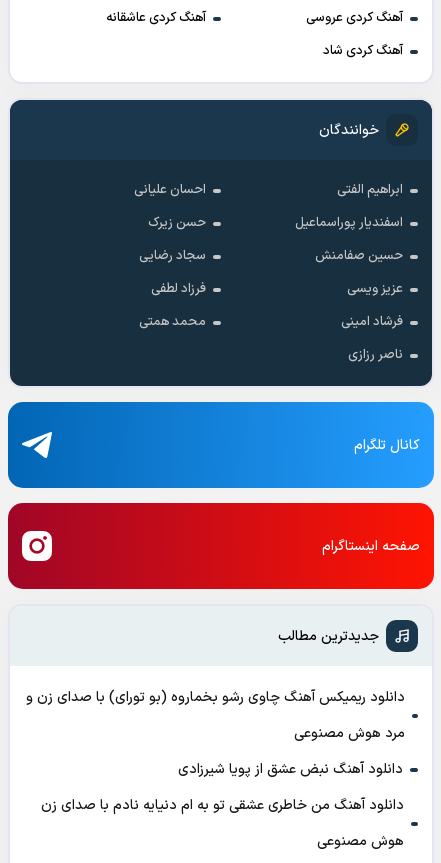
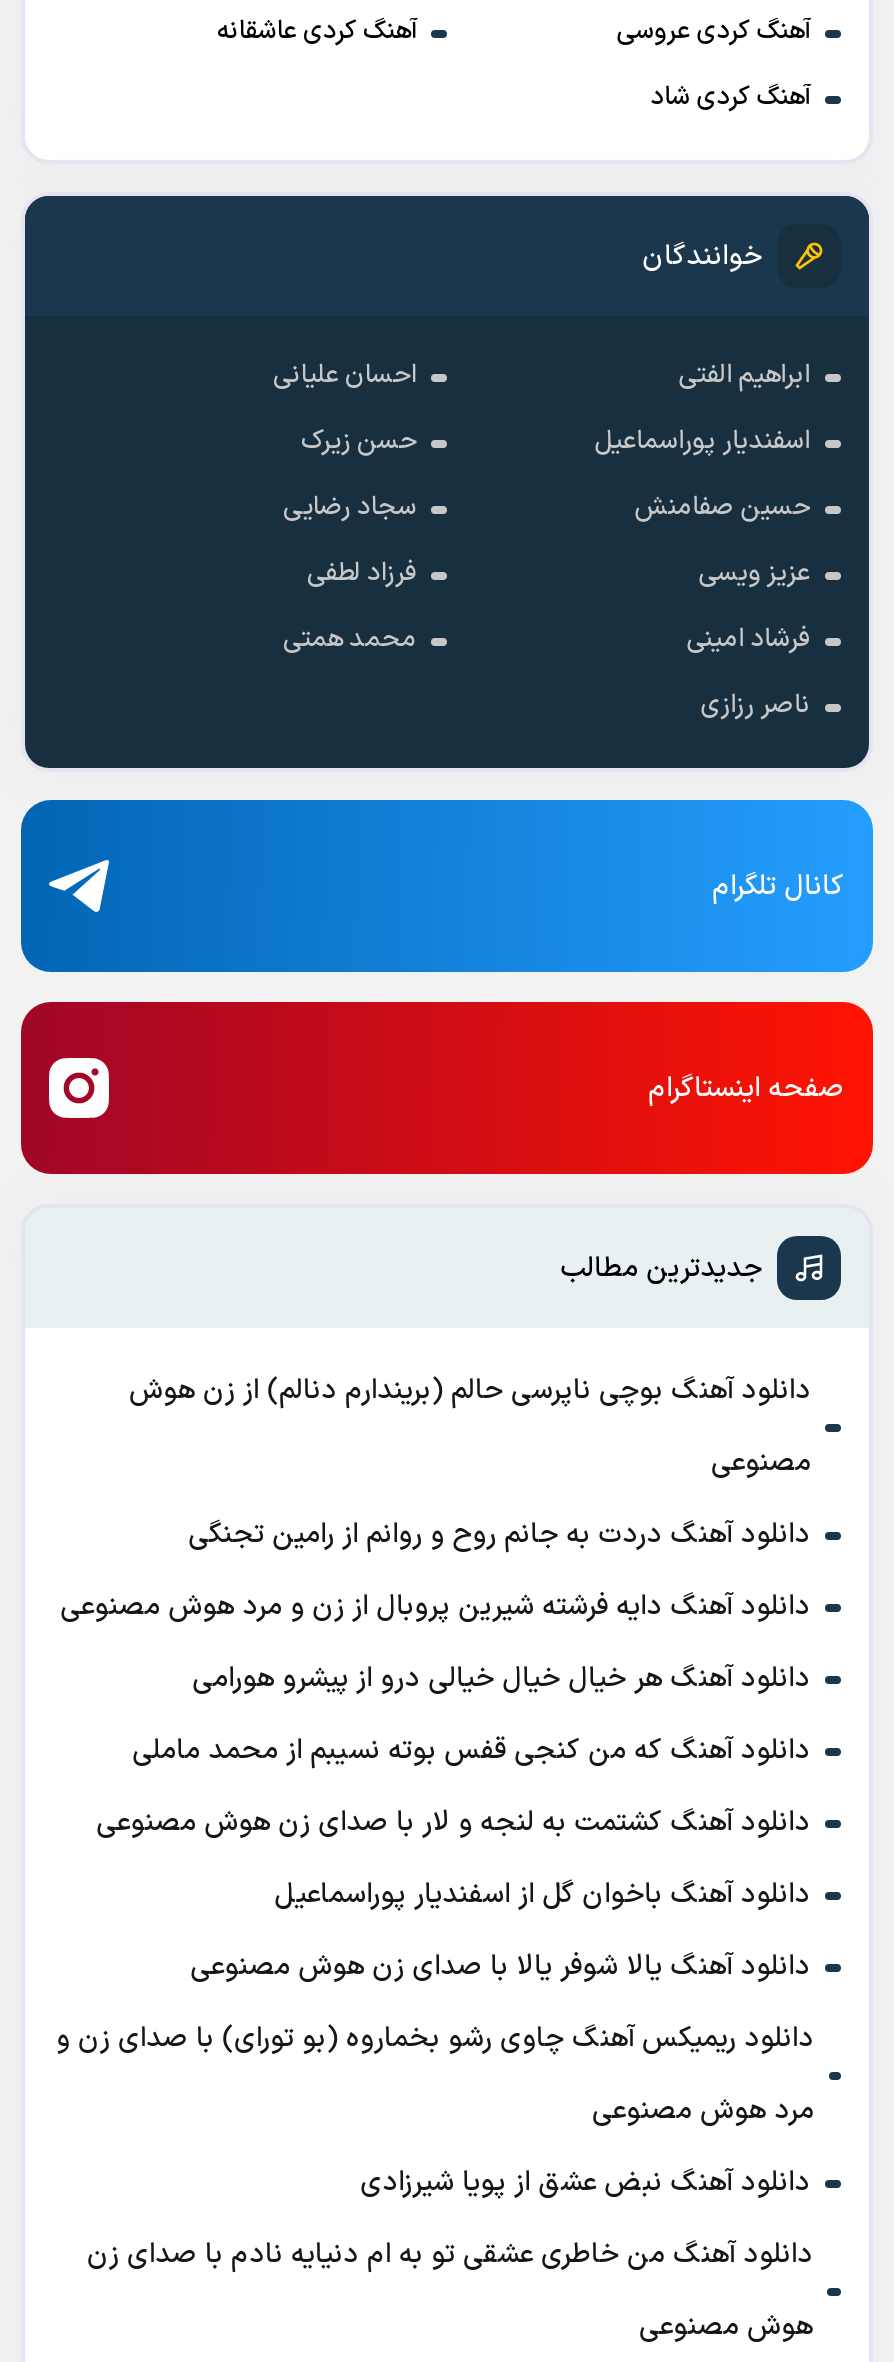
+ دانلود آهنگ بوچی ناپرسی حالم (بریندارم دنالم) از زن هوش
+ مصنوعی
+ دانلود آهنگ دردت به جانم روح و روانم از رامین تجنگی
+ دانلود آهنگ دایه فرشته شیرین پروبال از زن و مرد هوش مصنوعی
+ دانلود آهنگ هر خیال خیال خیالی درو از پیشرو هورامی
+ دانلود آهنگ که من کنجی قفس بوته نسیبم از محمد ماملی
+ دانلود آهنگ کشتمت به لنجه و لار با صدای زن هوش مصنوعی
+ دانلود آهنگ باخوان گل از اسفندیار پوراسماعیل
+ دانلود آهنگ یالا شوفر یالا با صدای زن هوش مصنوعی
